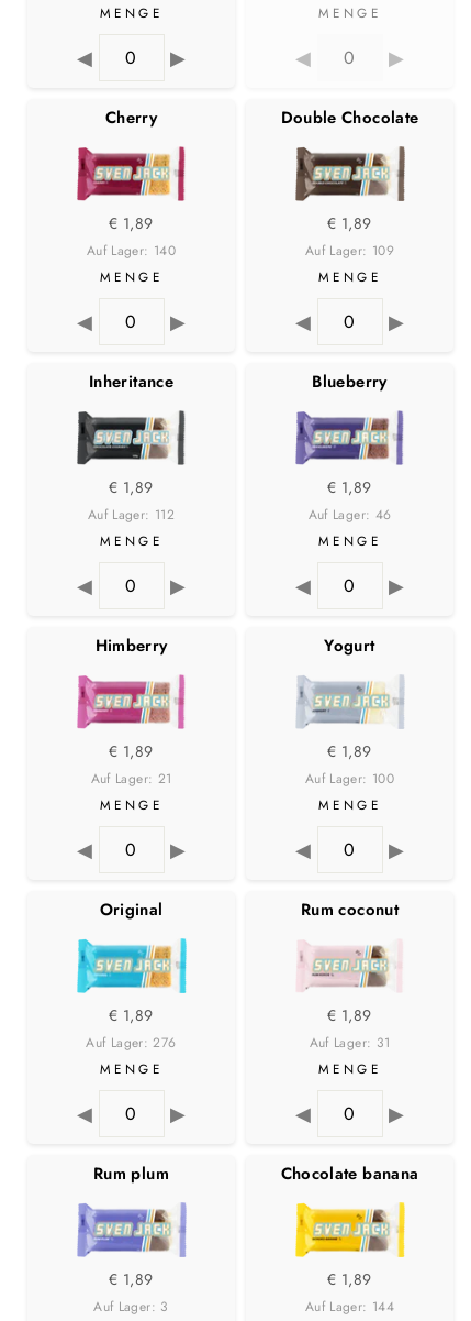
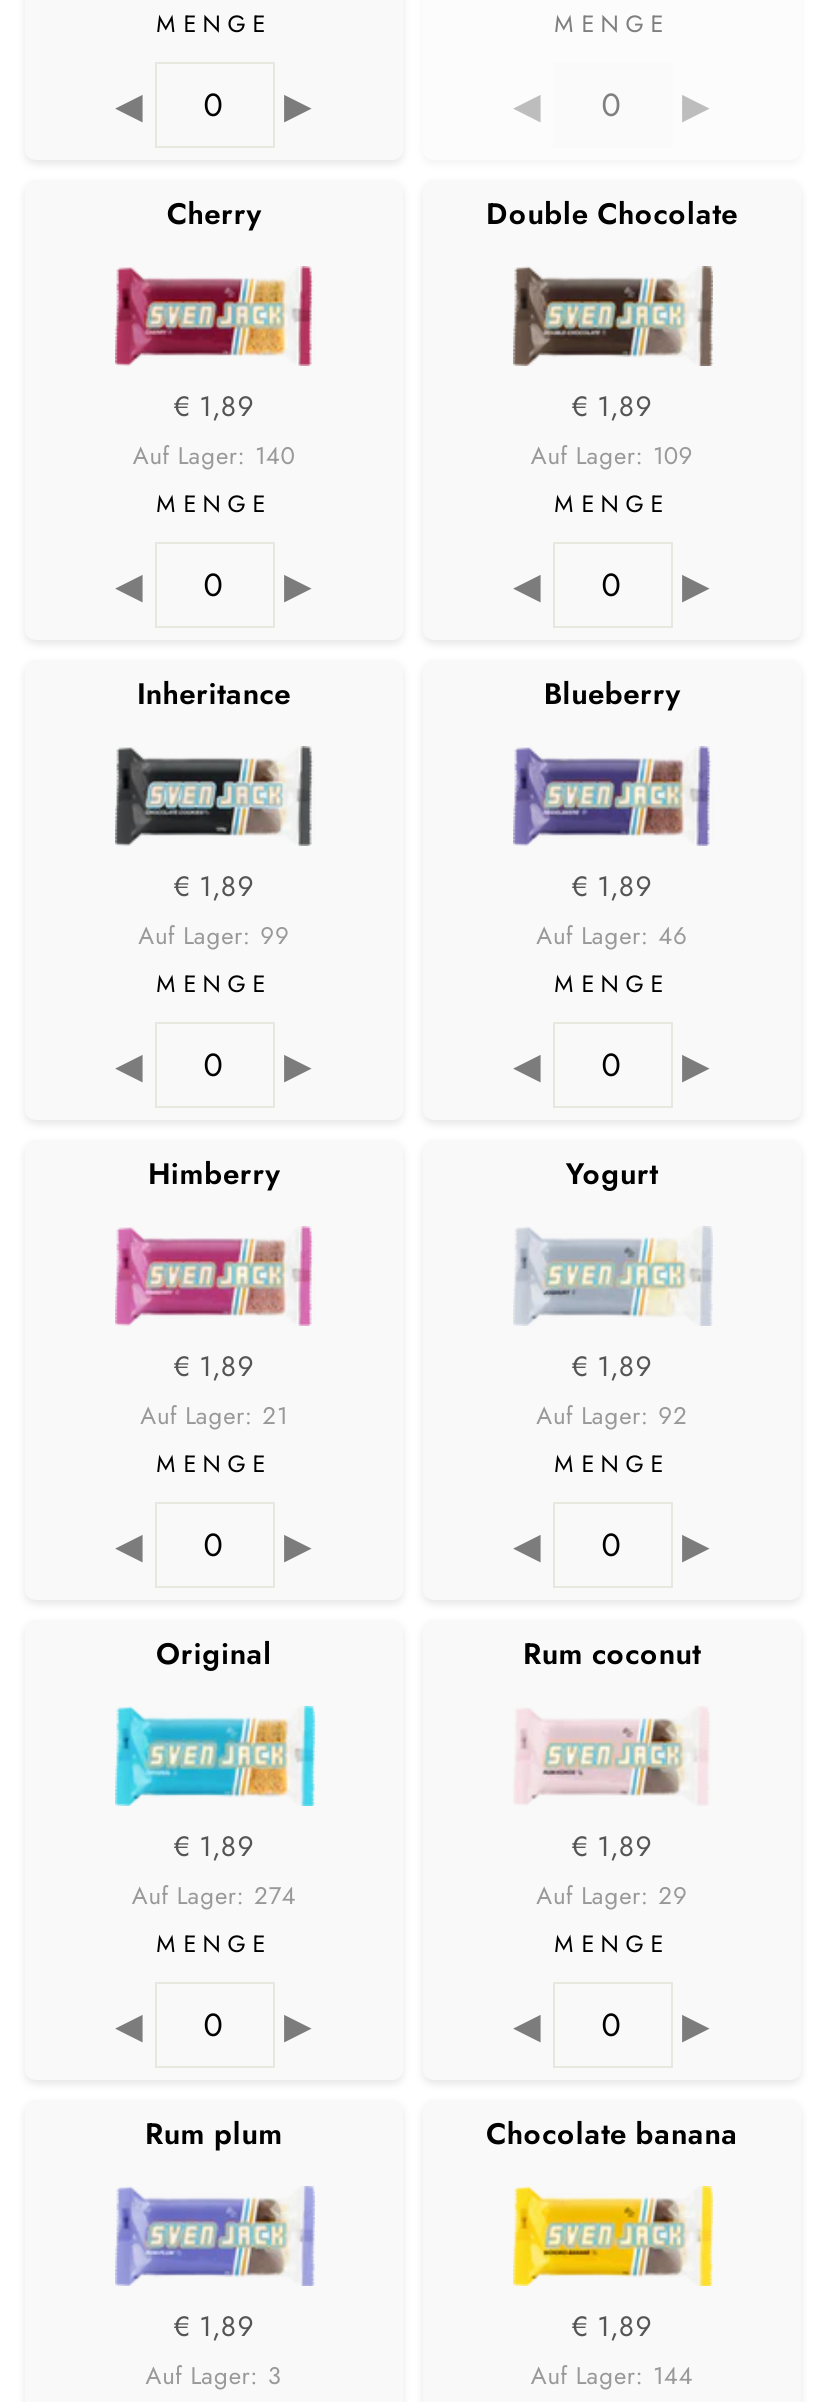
- Auf Lager: 112
+ Auf Lager: 99

- Auf Lager: 100
+ Auf Lager: 92

- Auf Lager: 276
+ Auf Lager: 274

- Auf Lager: 31
+ Auf Lager: 29
